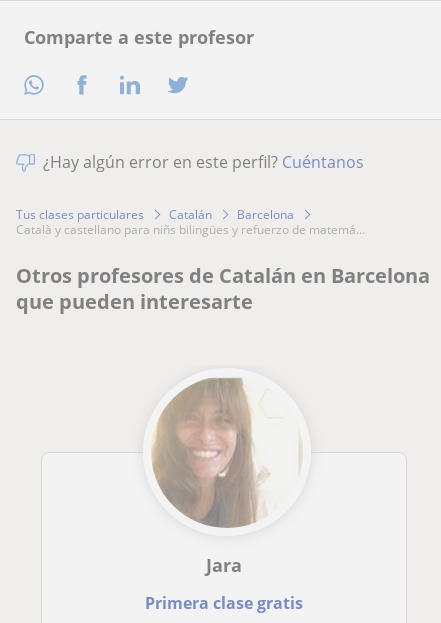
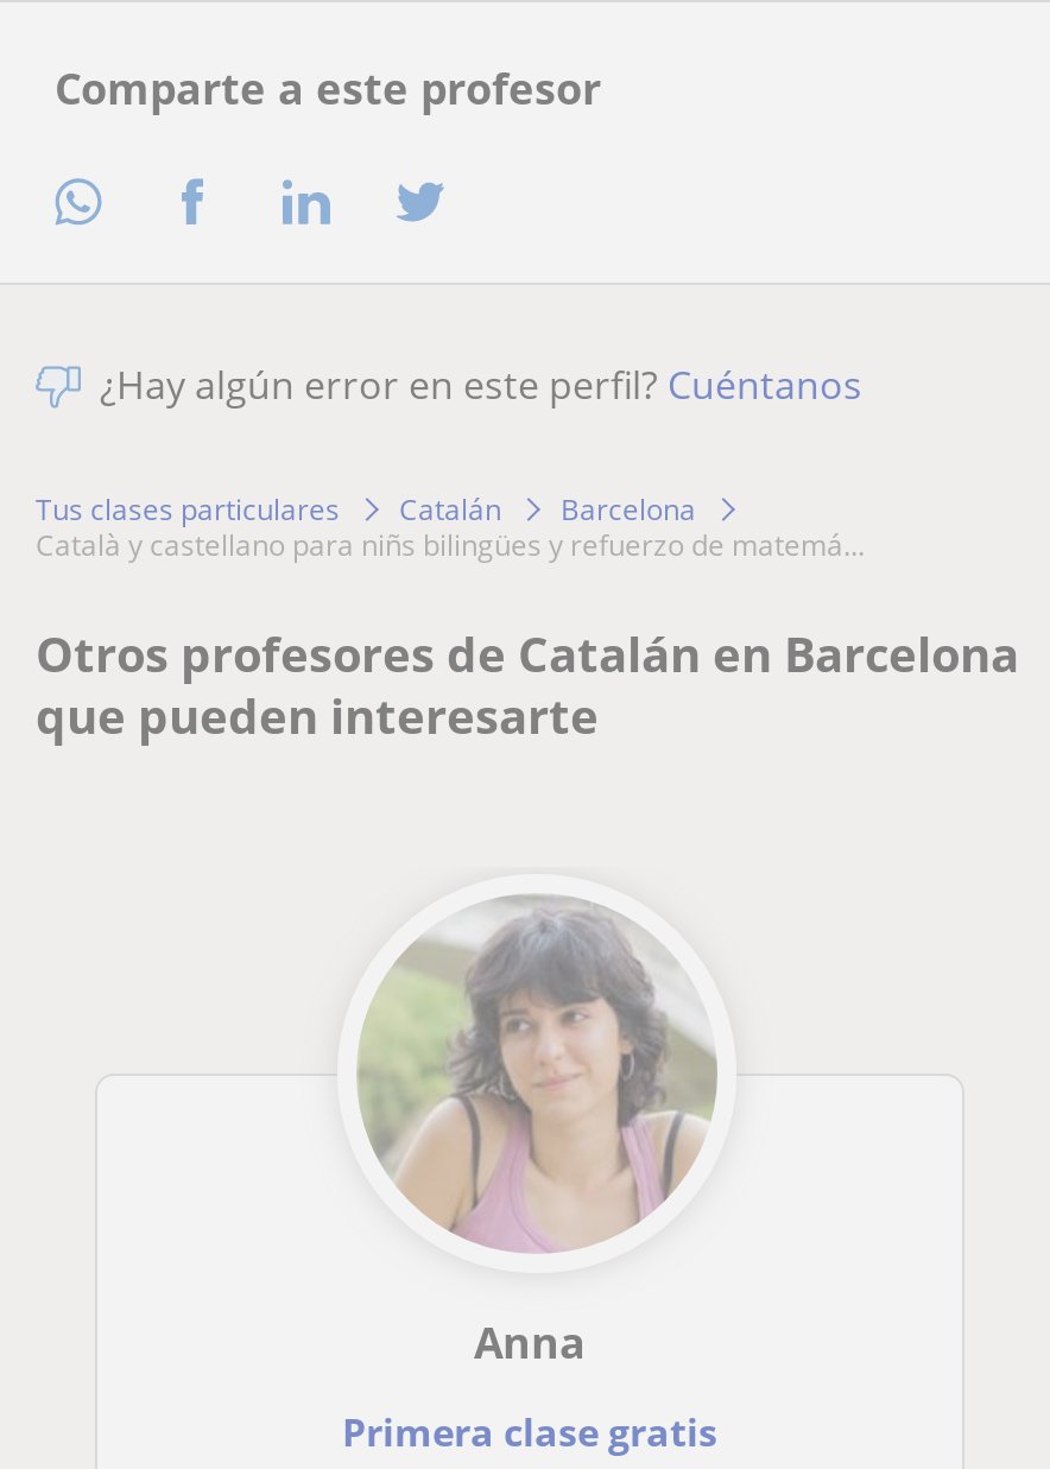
- [image]
- Jara
+ [image]
+ Anna
